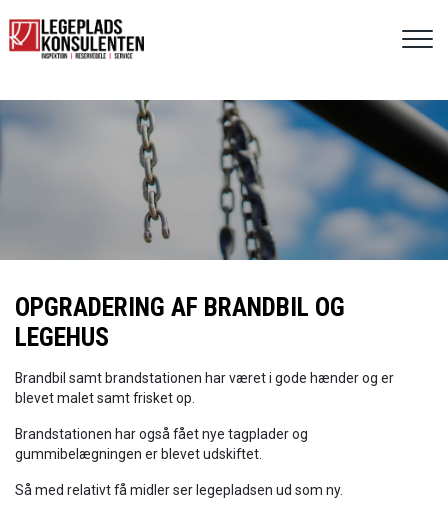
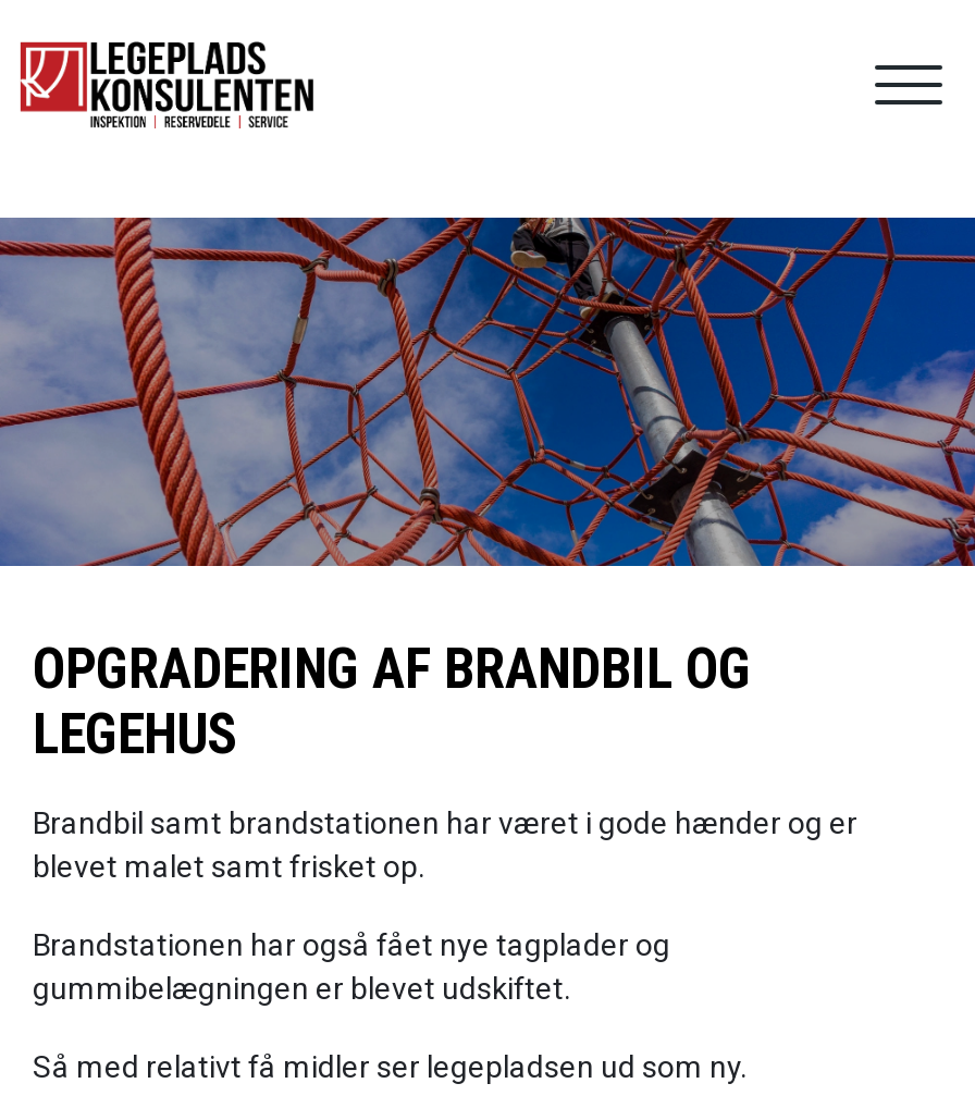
- [image]
+ [image]
